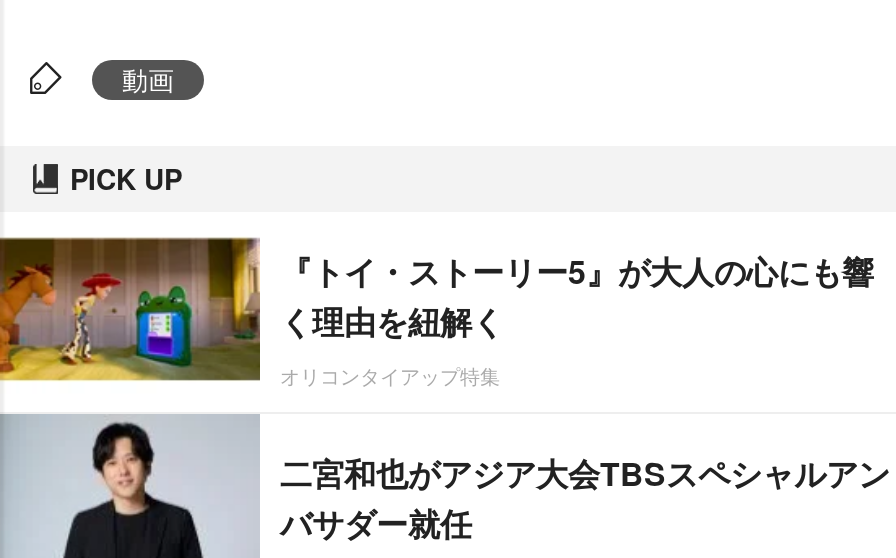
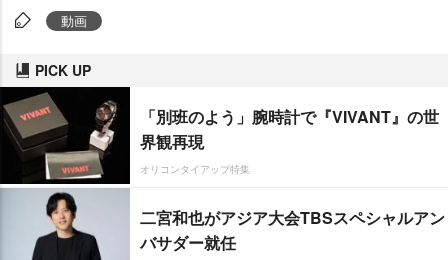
- [image]
- 『トイ・ストーリー5』が大人の心にも響
- く理由を紐解く
+ [image]
+ 「別班のよう」腕時計で『VIVANT』の世
+ 界観再現
